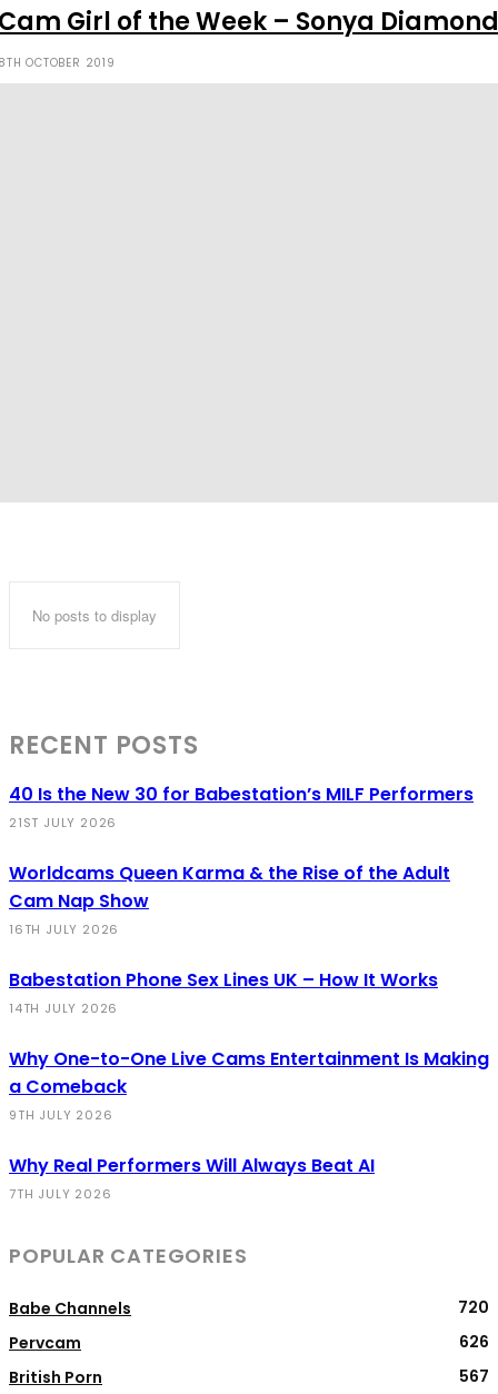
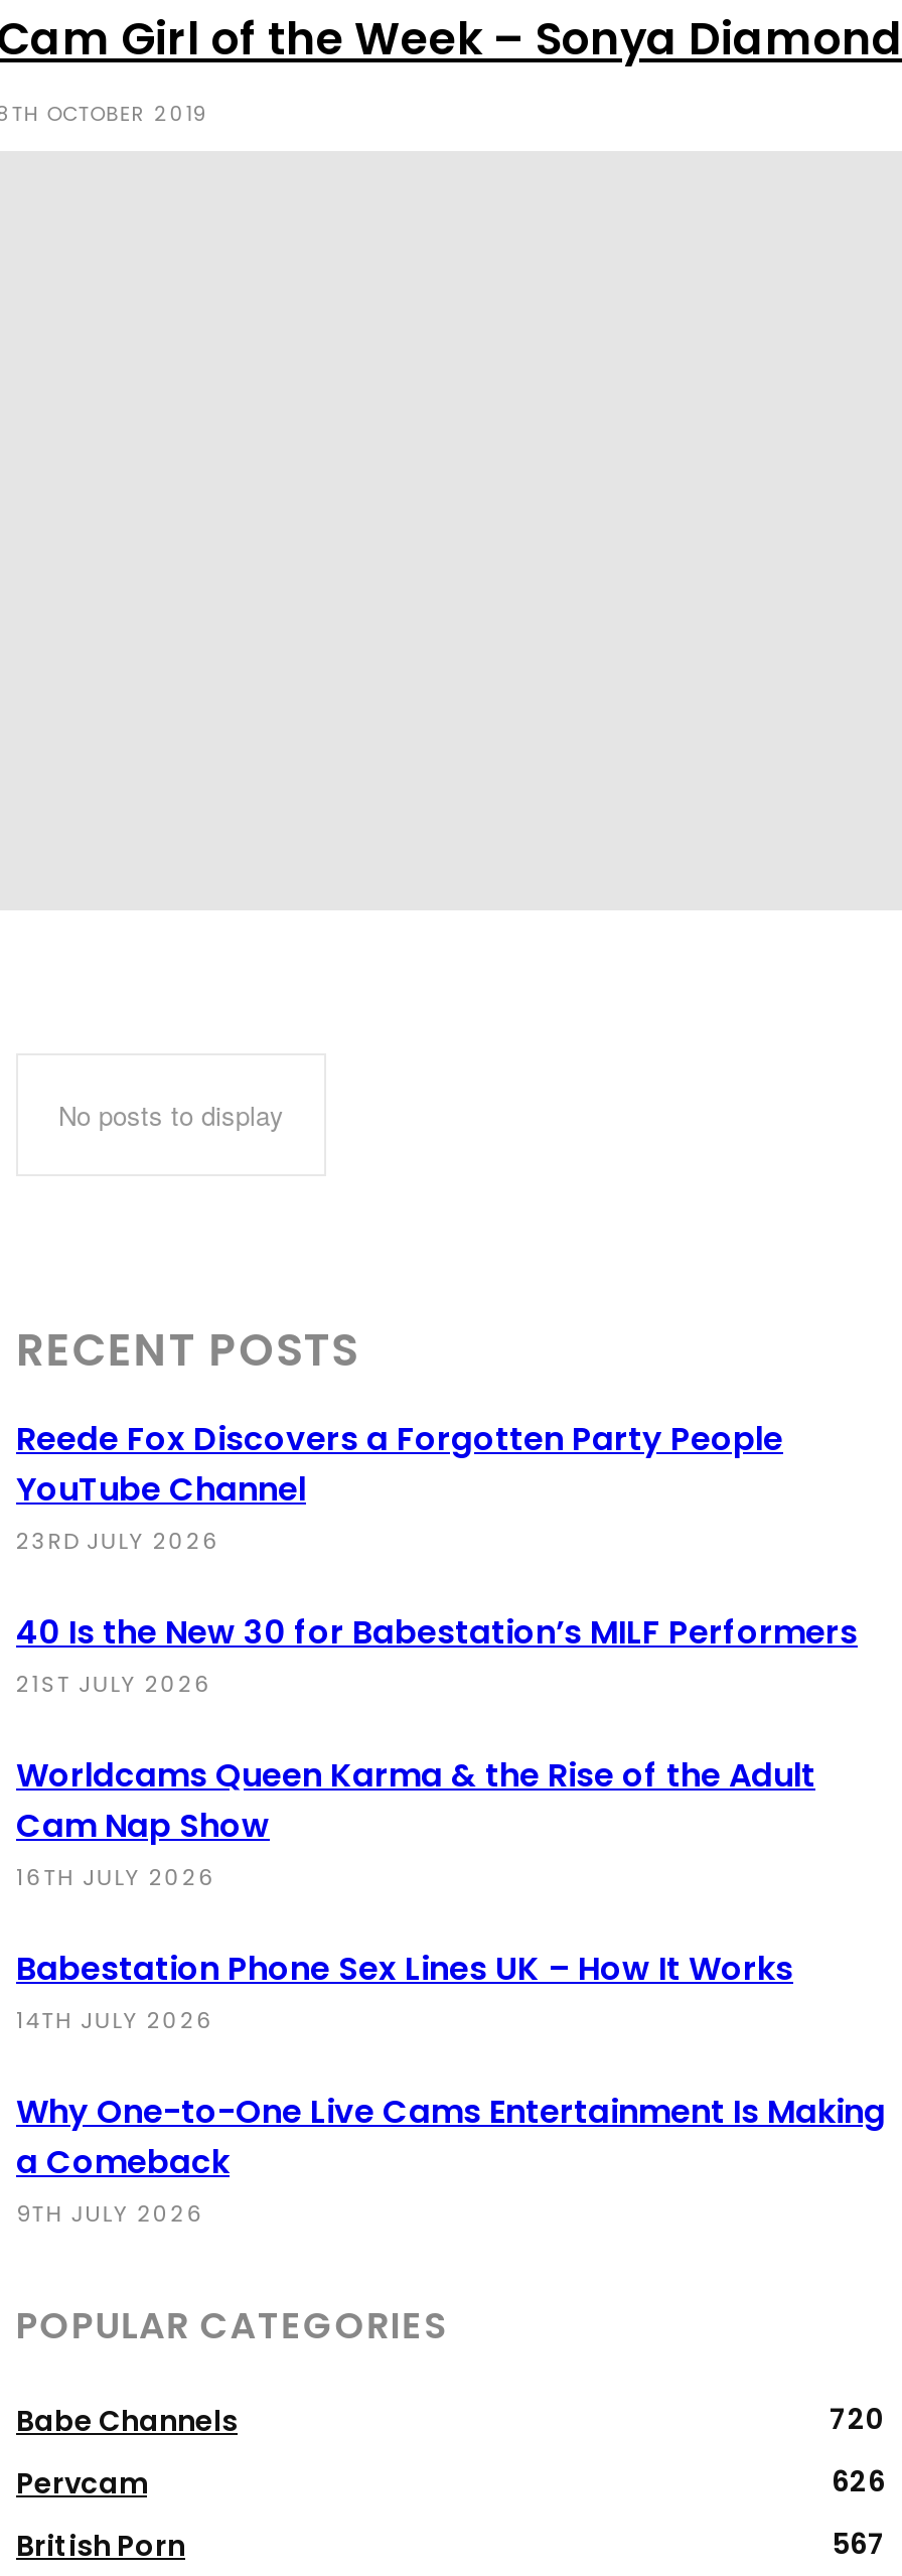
+ Reede Fox Discovers a Forgotten Party People
+ YouTube Channel
+ 23RD JULY 2026

moved down: 40 Is the New 30 for Babestation’s MILF Performers | 21ST JULY 2026 | Worldcams Queen Karma & the Rise of the Adult | ... | a Comeback | 9TH JULY 2026

- Why Real Performers Will Always Beat AI
- 7TH JULY 2026
